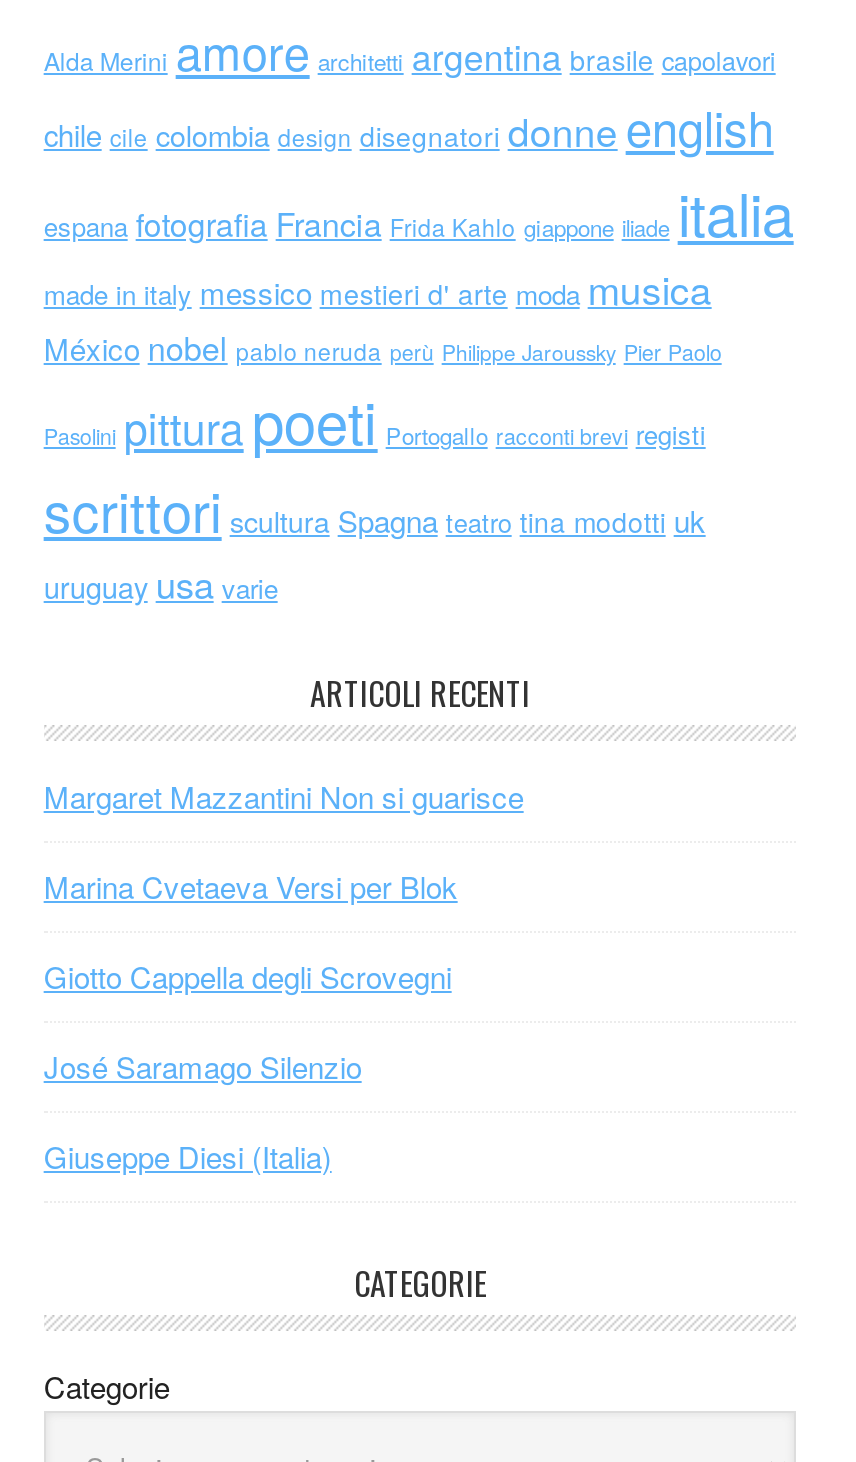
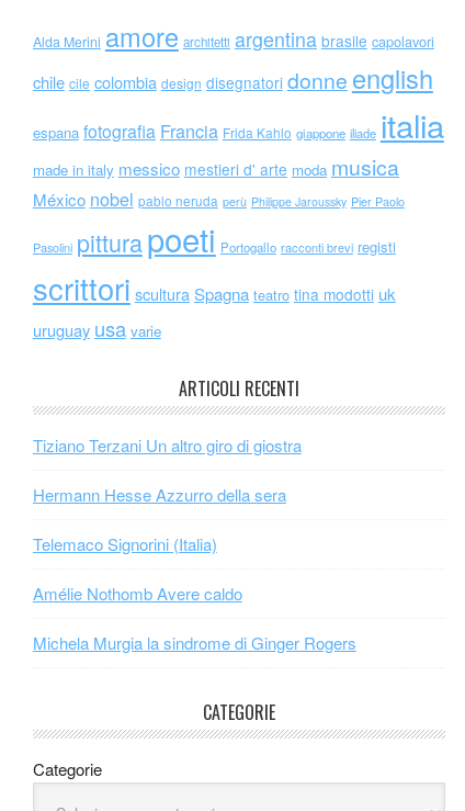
- Margaret Mazzantini Non si guarisce
+ Tiziano Terzani Un altro giro di giostra

- Marina Cvetaeva Versi per Blok
+ Hermann Hesse Azzurro della sera

- Giotto Cappella degli Scrovegni
+ Telemaco Signorini (Italia)

- José Saramago Silenzio
+ Amélie Nothomb Avere caldo

- Giuseppe Diesi (Italia)
+ Michela Murgia la sindrome di Ginger Rogers
